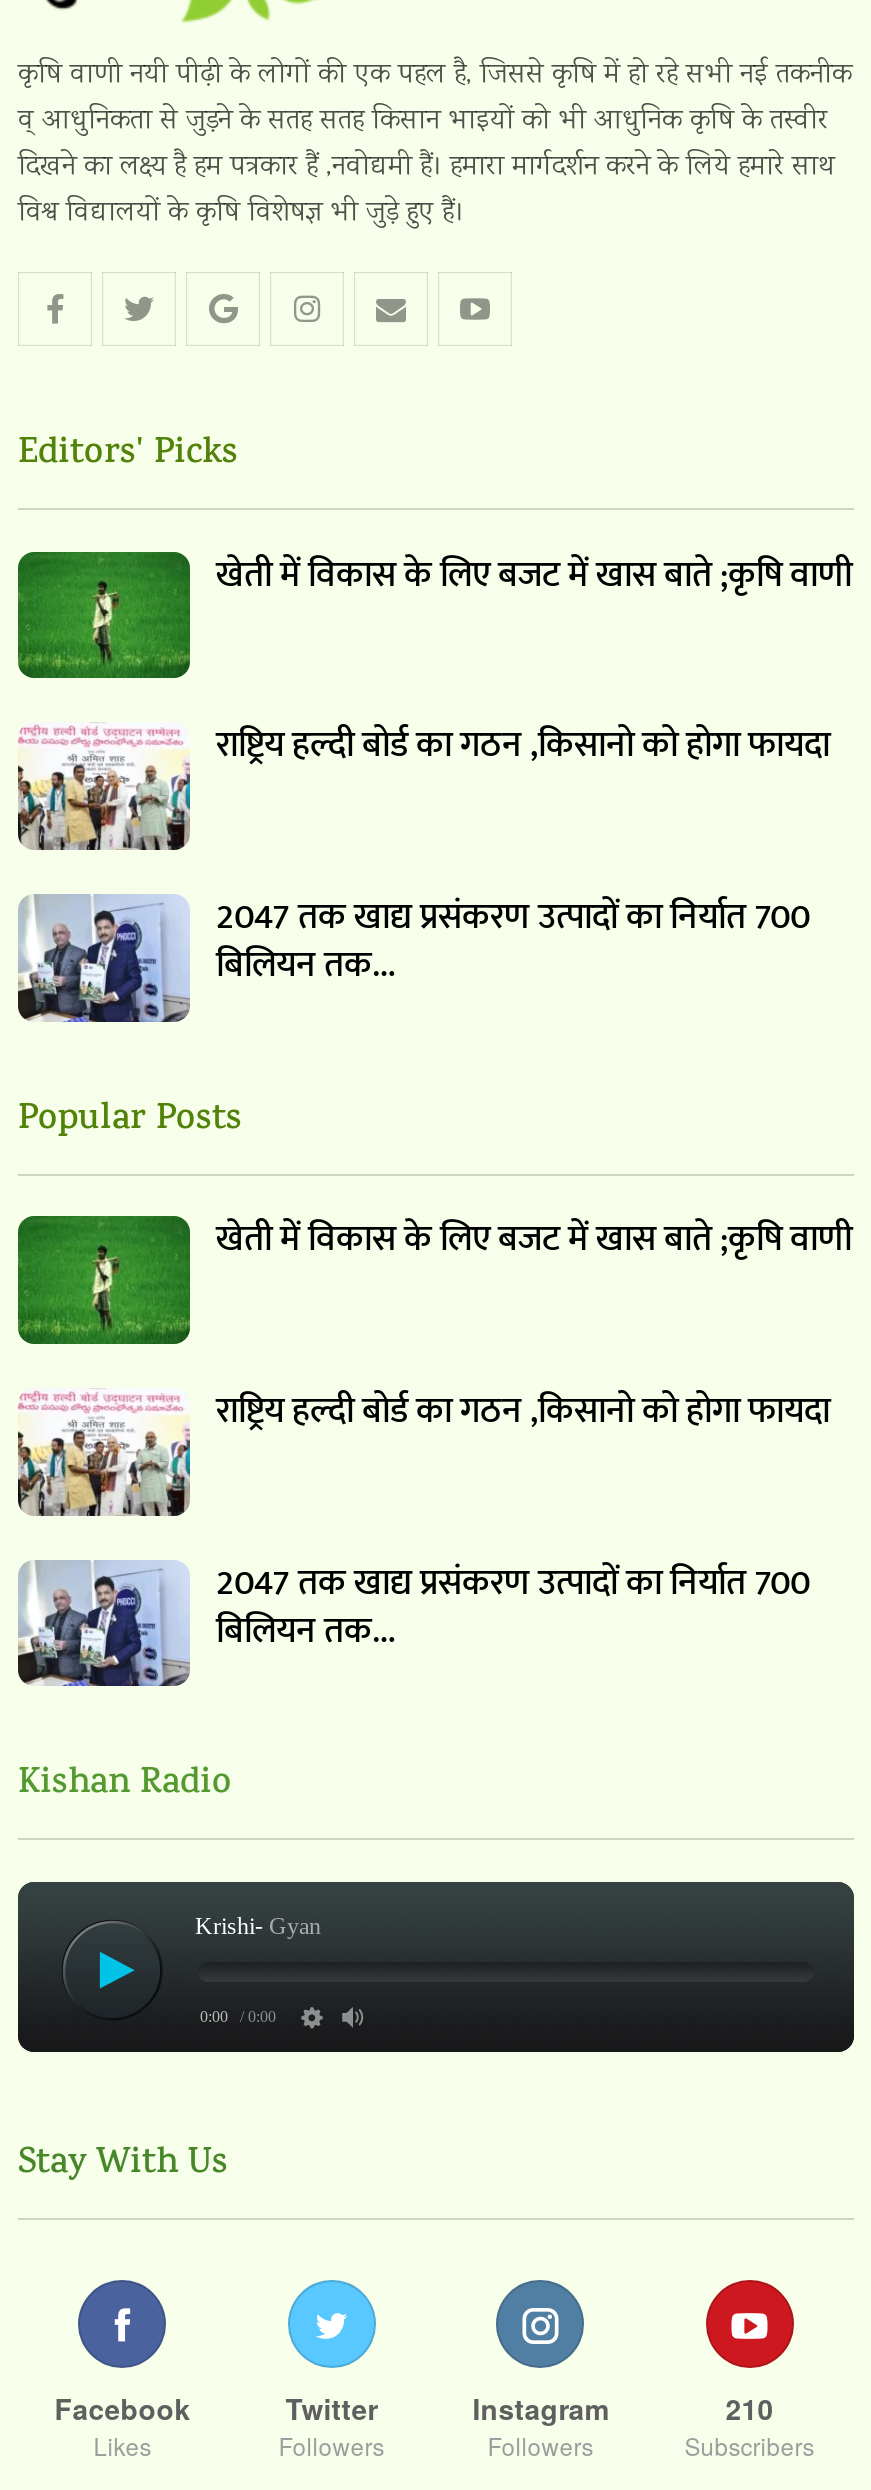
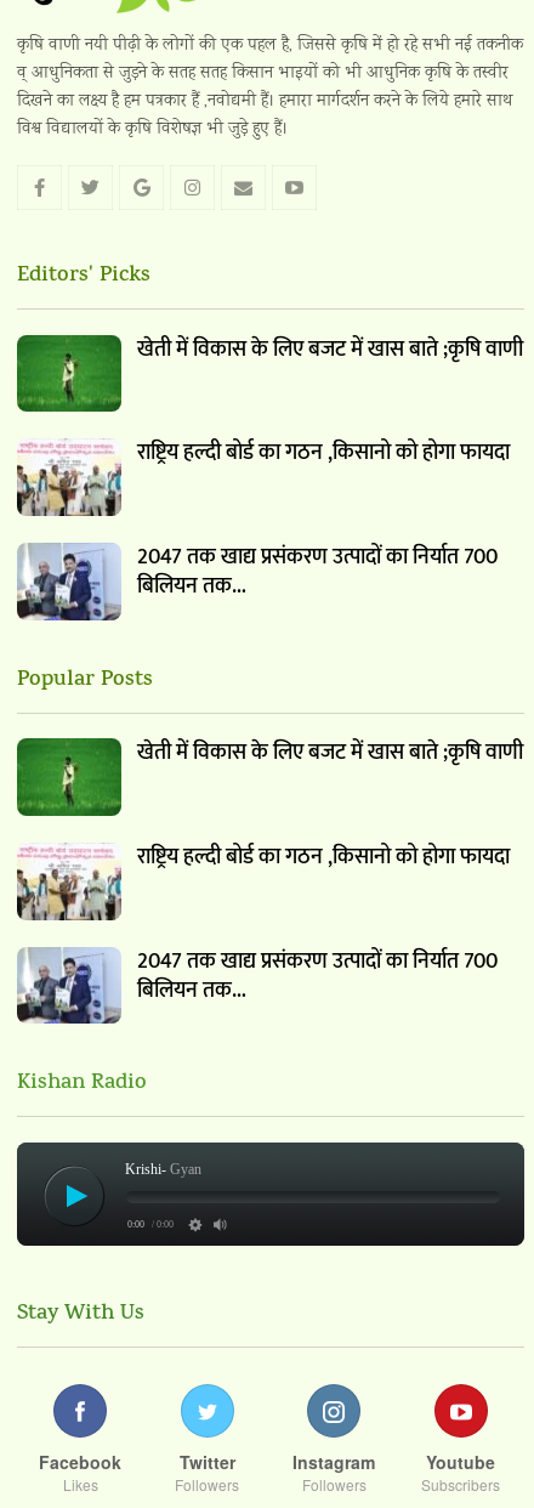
- 210
+ Youtube
